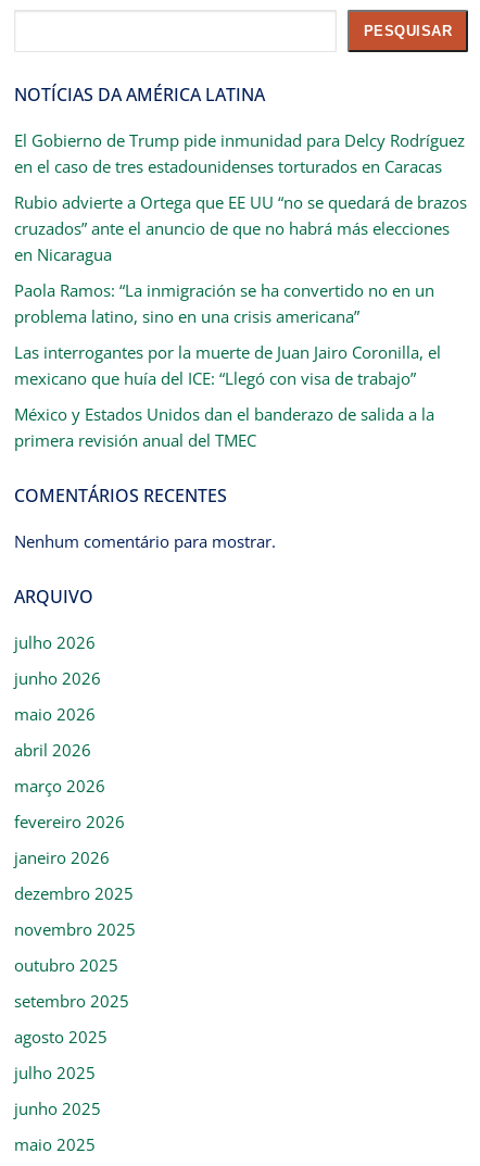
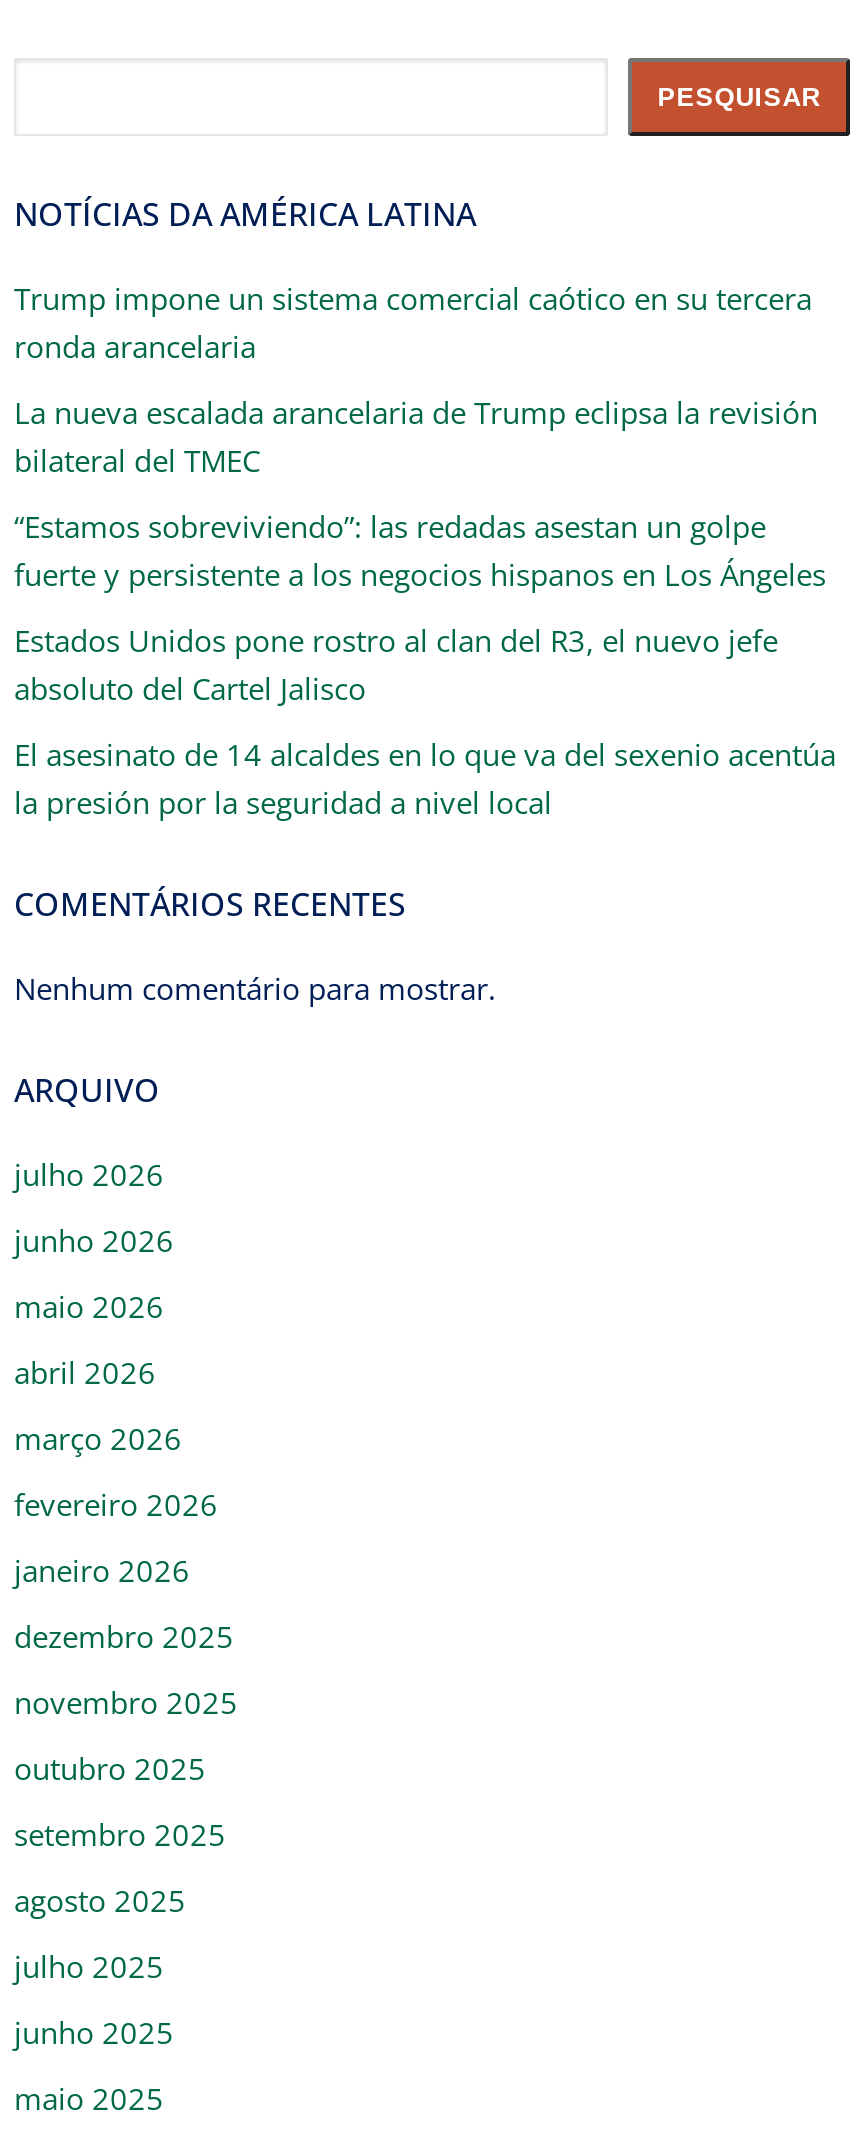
- El Gobierno de Trump pide inmunidad para Delcy Rodríguez
- en el caso de tres estadounidenses torturados en Caracas
+ Trump impone un sistema comercial caótico en su tercera
+ ronda arancelaria

- Rubio advierte a Ortega que EE UU “no se quedará de brazos
- cruzados” ante el anuncio de que no habrá más elecciones
- en Nicaragua
+ La nueva escalada arancelaria de Trump eclipsa la revisión
+ bilateral del TMEC

- Paola Ramos: “La inmigración se ha convertido no en un
- problema latino, sino en una crisis americana”
+ “Estamos sobreviviendo”: las redadas asestan un golpe
+ fuerte y persistente a los negocios hispanos en Los Ángeles

- Las interrogantes por la muerte de Juan Jairo Coronilla, el
- mexicano que huía del ICE: “Llegó con visa de trabajo”
+ Estados Unidos pone rostro al clan del R3, el nuevo jefe
+ absoluto del Cartel Jalisco

- México y Estados Unidos dan el banderazo de salida a la
- primera revisión anual del TMEC
+ El asesinato de 14 alcaldes en lo que va del sexenio acentúa
+ la presión por la seguridad a nivel local
